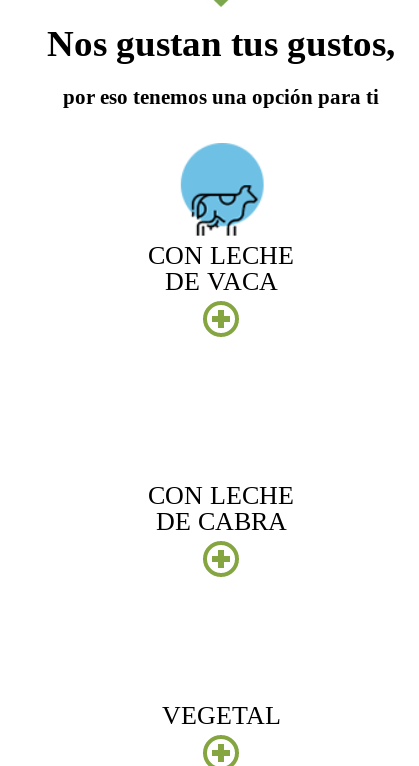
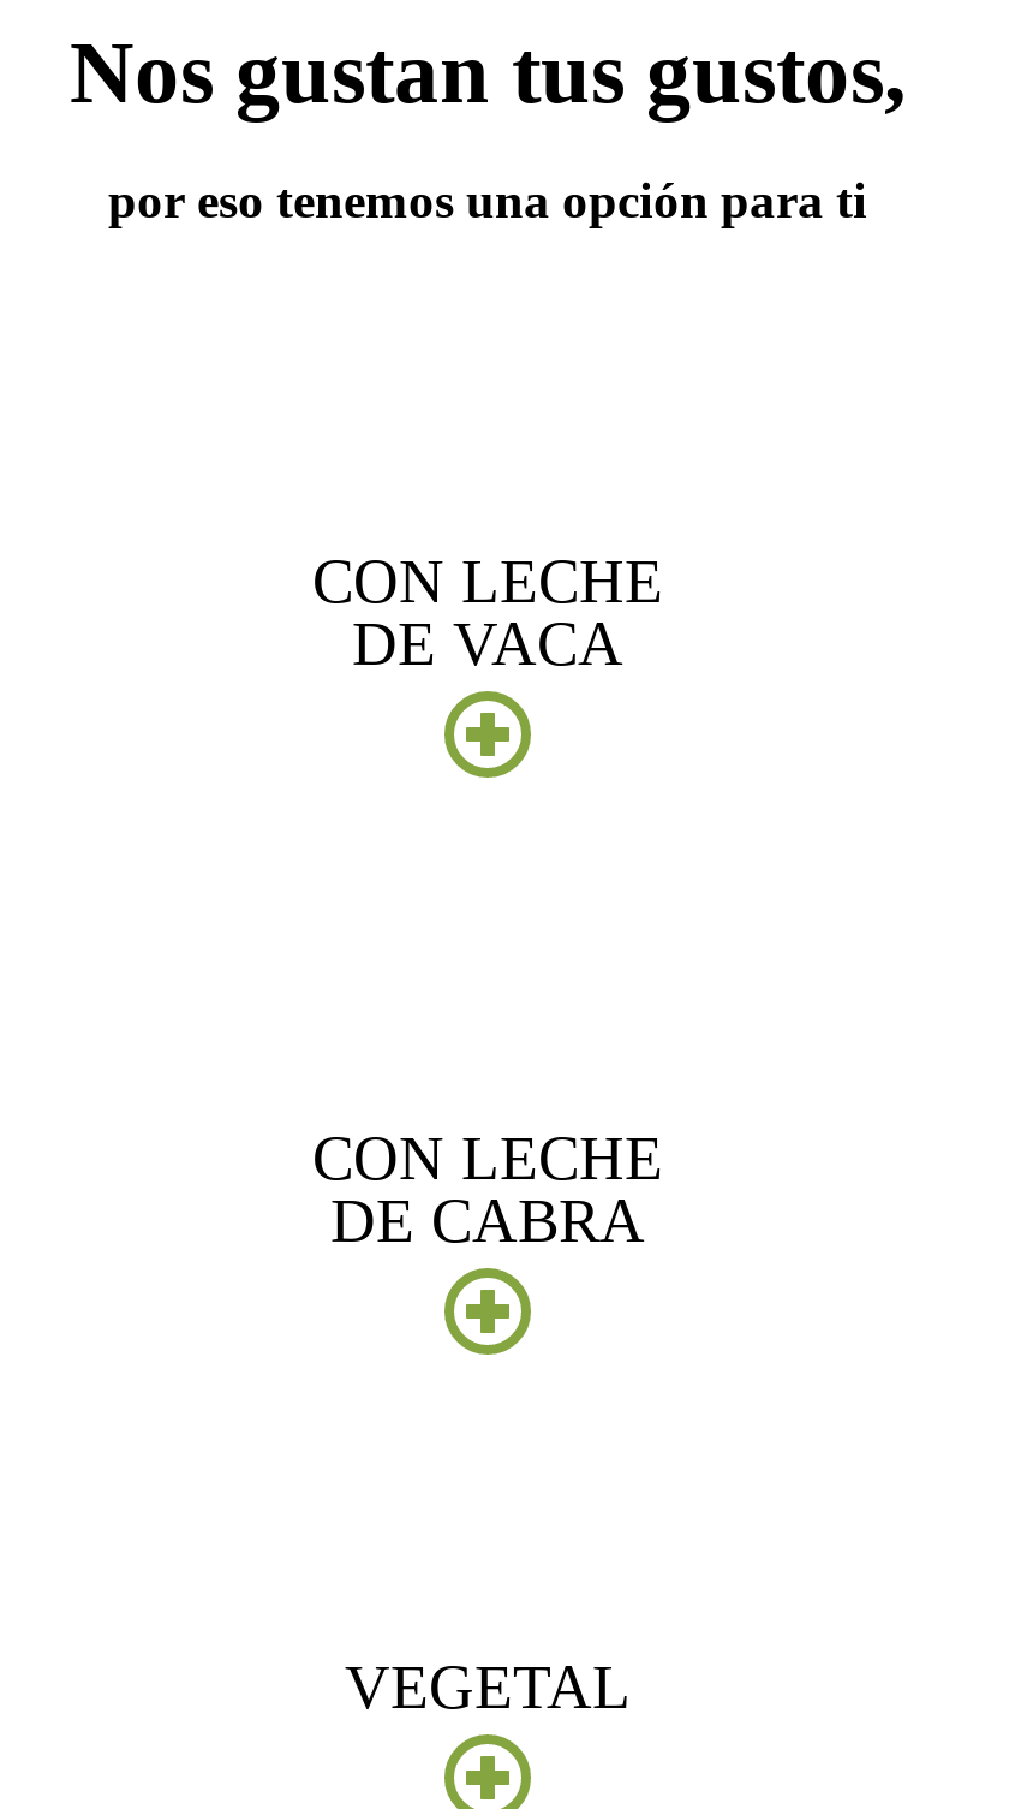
- [image]
